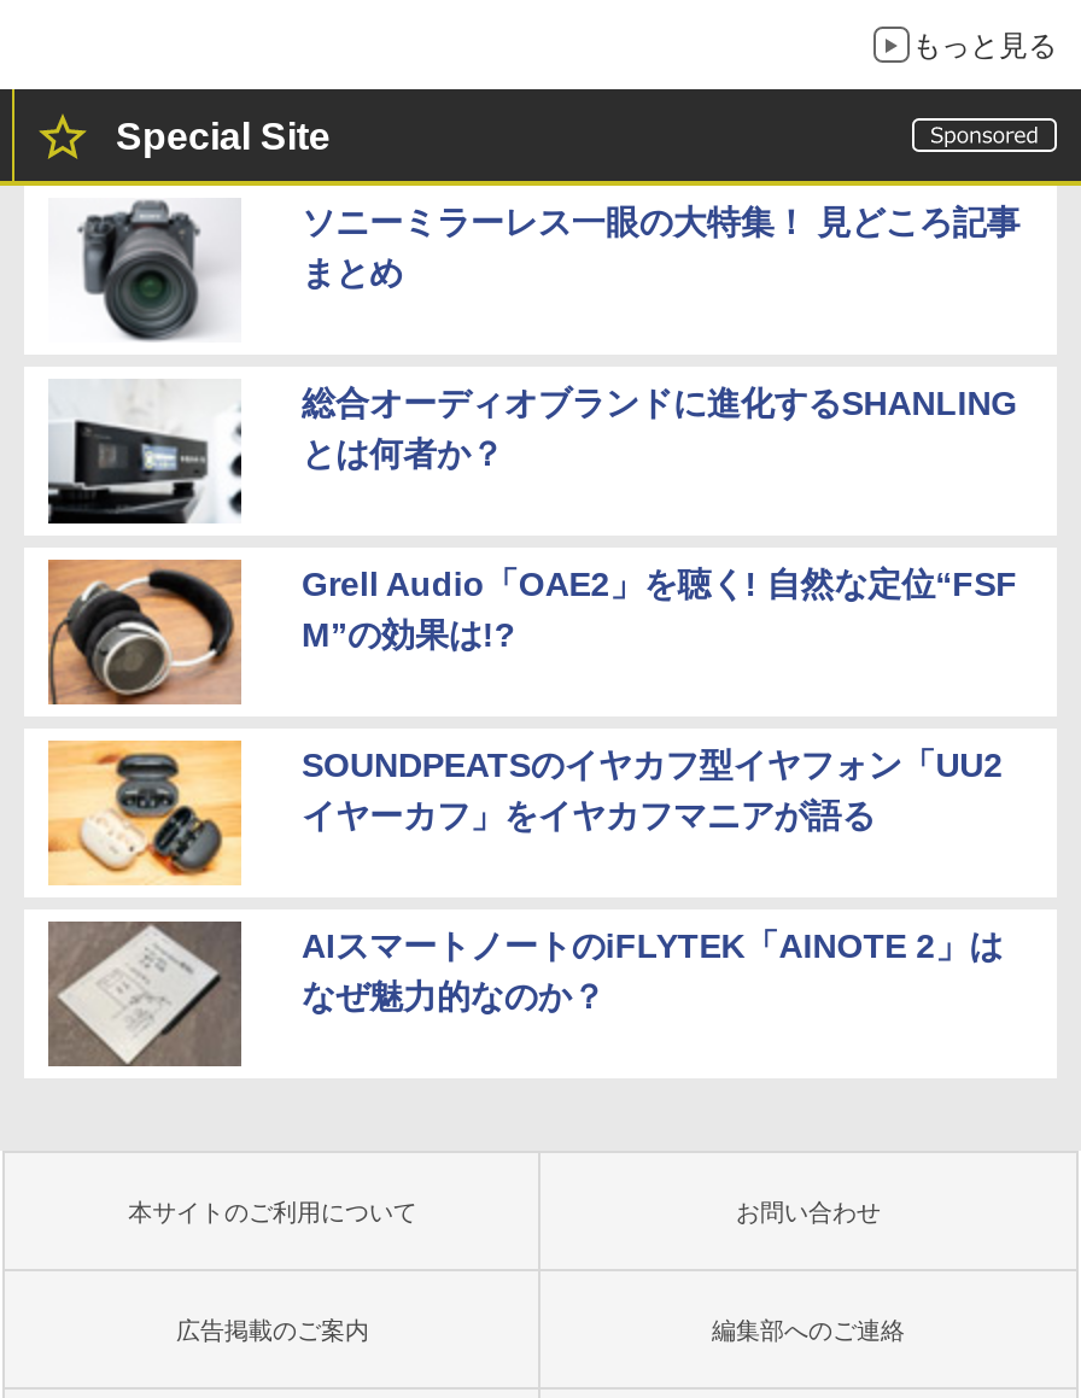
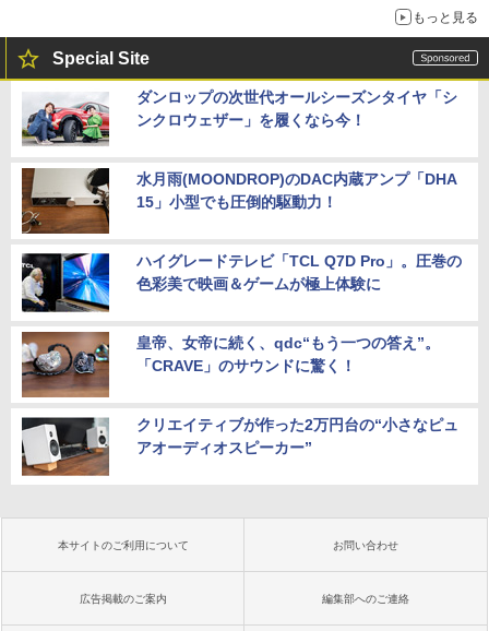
- [image]
- ソニーミラーレス一眼の大特集！ 見どころ記事
- まとめ
+ [image]
+ ダンロップの次世代オールシーズンタイヤ「シ
+ ンクロウェザー」を履くなら今！

- [image]
- 総合オーディオブランドに進化するSHANLING
- とは何者か？
+ [image]
+ 水月雨(MOONDROP)のDAC内蔵アンプ「DHA
+ 15」小型でも圧倒的駆動力！

- [image]
- Grell Audio「OAE2」を聴く! 自然な定位“FSF
- M”の効果は!?
+ [image]
+ ハイグレードテレビ「TCL Q7D Pro」。圧巻の
+ 色彩美で映画＆ゲームが極上体験に

- [image]
- SOUNDPEATSのイヤカフ型イヤフォン「UU2
- イヤーカフ」をイヤカフマニアが語る
+ [image]
+ 皇帝、女帝に続く、qdc“もう一つの答え”。
+ 「CRAVE」のサウンドに驚く！

- [image]
- AIスマートノートのiFLYTEK「AINOTE 2」は
- なぜ魅力的なのか？
+ [image]
+ クリエイティブが作った2万円台の“小さなピュ
+ アオーディオスピーカー”
